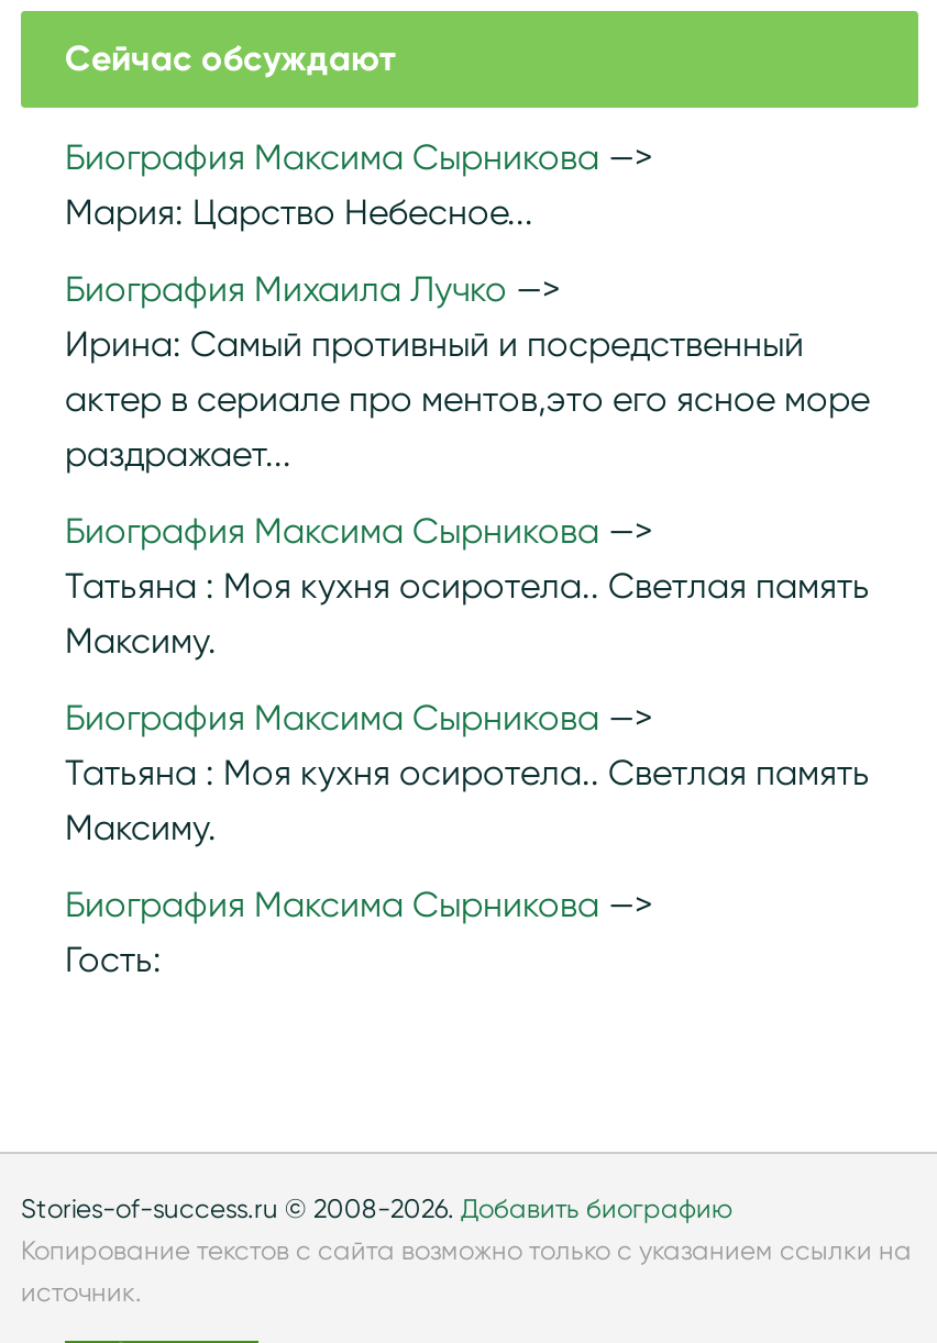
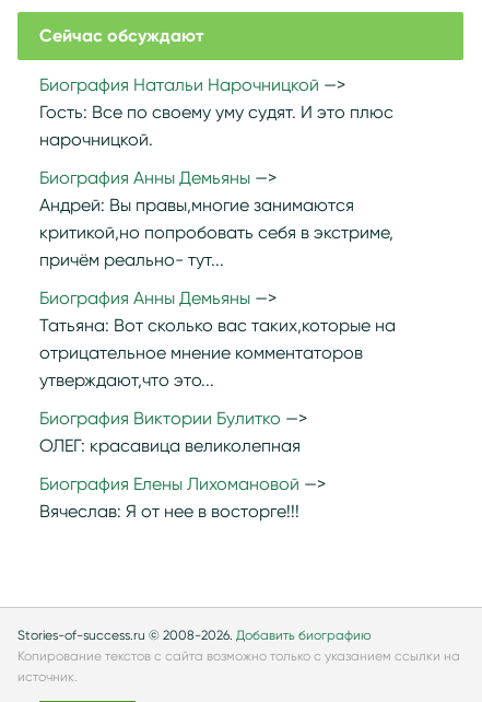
- Биография Максима Сырникова
- Мария: Царство Небесное...
+ Биография Натальи Нарочницкой
+ Гость: Все по своему уму судят. И это плюс
+ нарочницкой.

- Биография Михаила Лучко
- Ирина: Самый противный и посредственный
- актер в сериале про ментов,это его ясное море
- раздражает...
+ Биография Анны Демьяны
+ Андрей: Вы правы,многие занимаются
+ критикой,но попробовать себя в экстриме,
+ причём реально- тут...

- Биография Максима Сырникова
- Татьяна : Моя кухня осиротела.. Светлая память
- Максиму.
+ Биография Анны Демьяны
+ Татьяна: Вот сколько вас таких,которые на
+ отрицательное мнение комментаторов
+ утверждают,что это...

- Биография Максима Сырникова
- Татьяна : Моя кухня осиротела.. Светлая память
- Максиму.
+ Биография Виктории Булитко
+ ОЛЕГ: красавица великолепная

- Биография Максима Сырникова
- Гость:
+ Биография Елены Лихомановой
+ Вячеслав: Я от нее в восторге!!!
